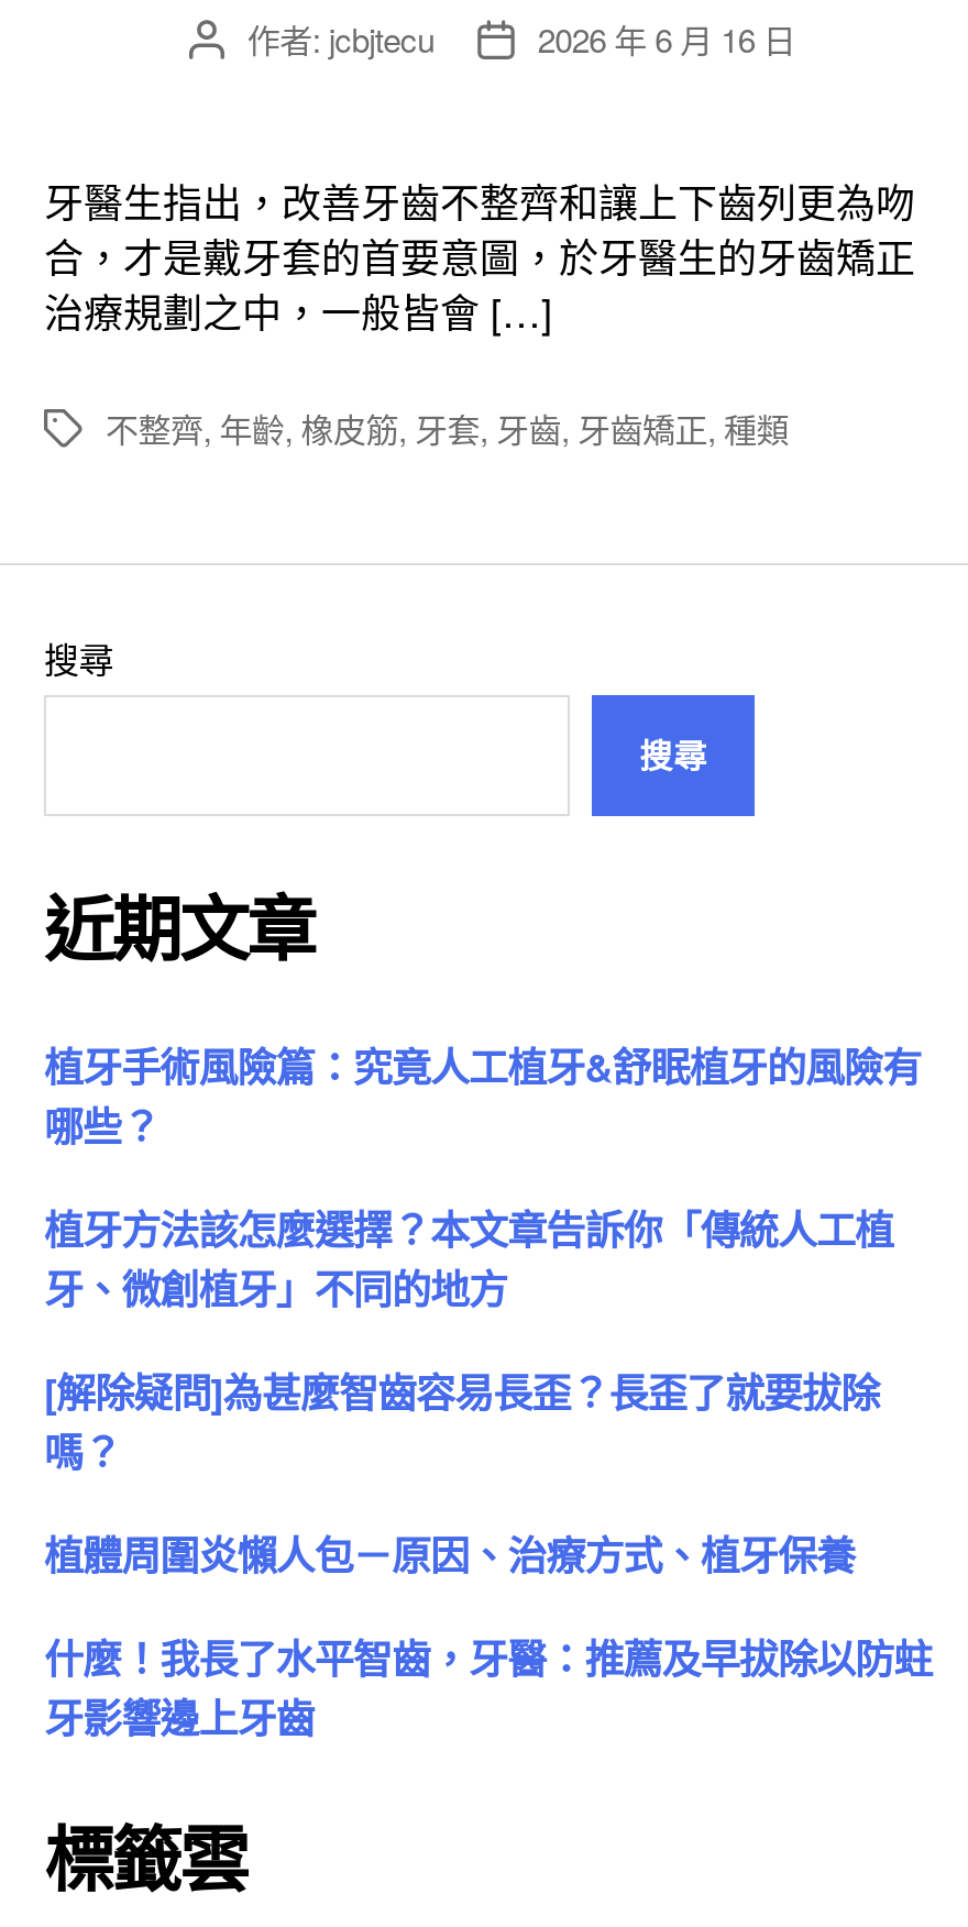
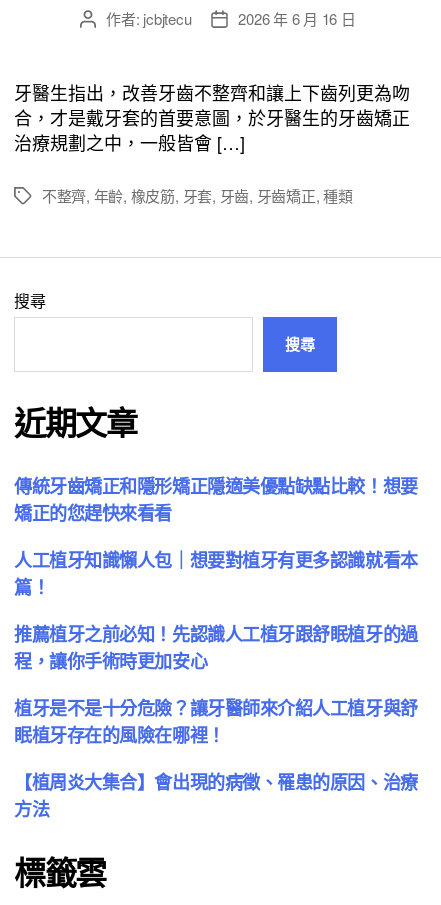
- 植牙手術風險篇：究竟人工植牙&舒眠植牙的風險有
- 哪些？
+ 傳統牙齒矯正和隱形矯正隱適美優點缺點比較！想要
+ 矯正的您趕快來看看

- 植牙方法該怎麼選擇？本文章告訴你「傳統人工植
- 牙、微創植牙」不同的地方
+ 人工植牙知識懶人包｜想要對植牙有更多認識就看本
+ 篇！

- [解除疑問]為甚麼智齒容易長歪？長歪了就要拔除
- 嗎？
+ 推薦植牙之前必知！先認識人工植牙跟舒眠植牙的過
+ 程，讓你手術時更加安心

- 植體周圍炎懶人包－原因、治療方式、植牙保養
+ 植牙是不是十分危險？讓牙醫師來介紹人工植牙與舒
+ 眠植牙存在的風險在哪裡！

- 什麼！我長了水平智齒，牙醫：推薦及早拔除以防蛀
- 牙影響邊上牙齒
+ 【植周炎大集合】會出現的病徵、罹患的原因、治療
+ 方法
